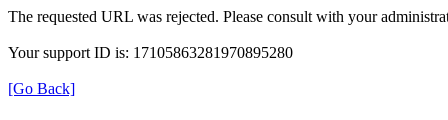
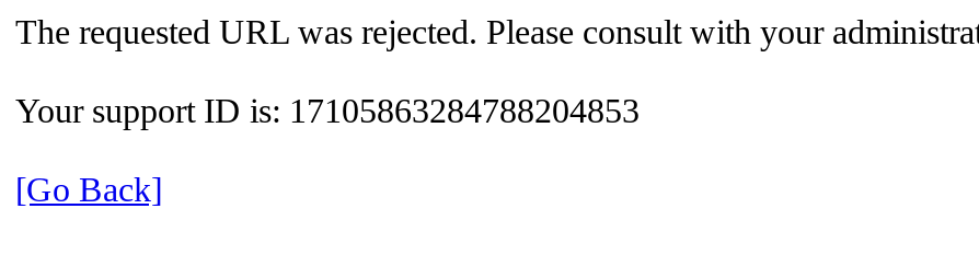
- Your support ID is: 17105863281970895280
+ Your support ID is: 17105863284788204853
